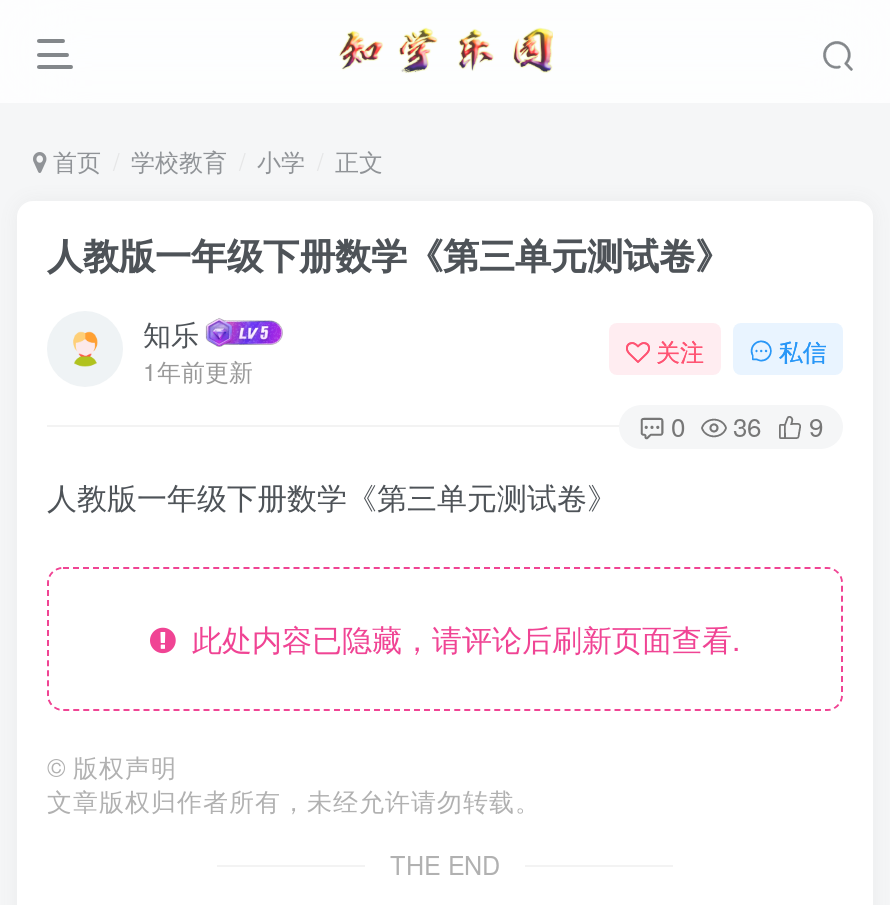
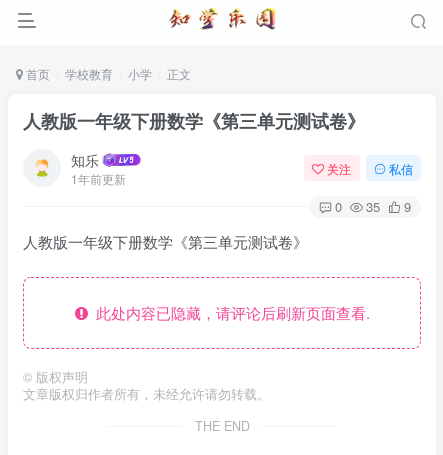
- 0 36 9
+ 0 35 9
